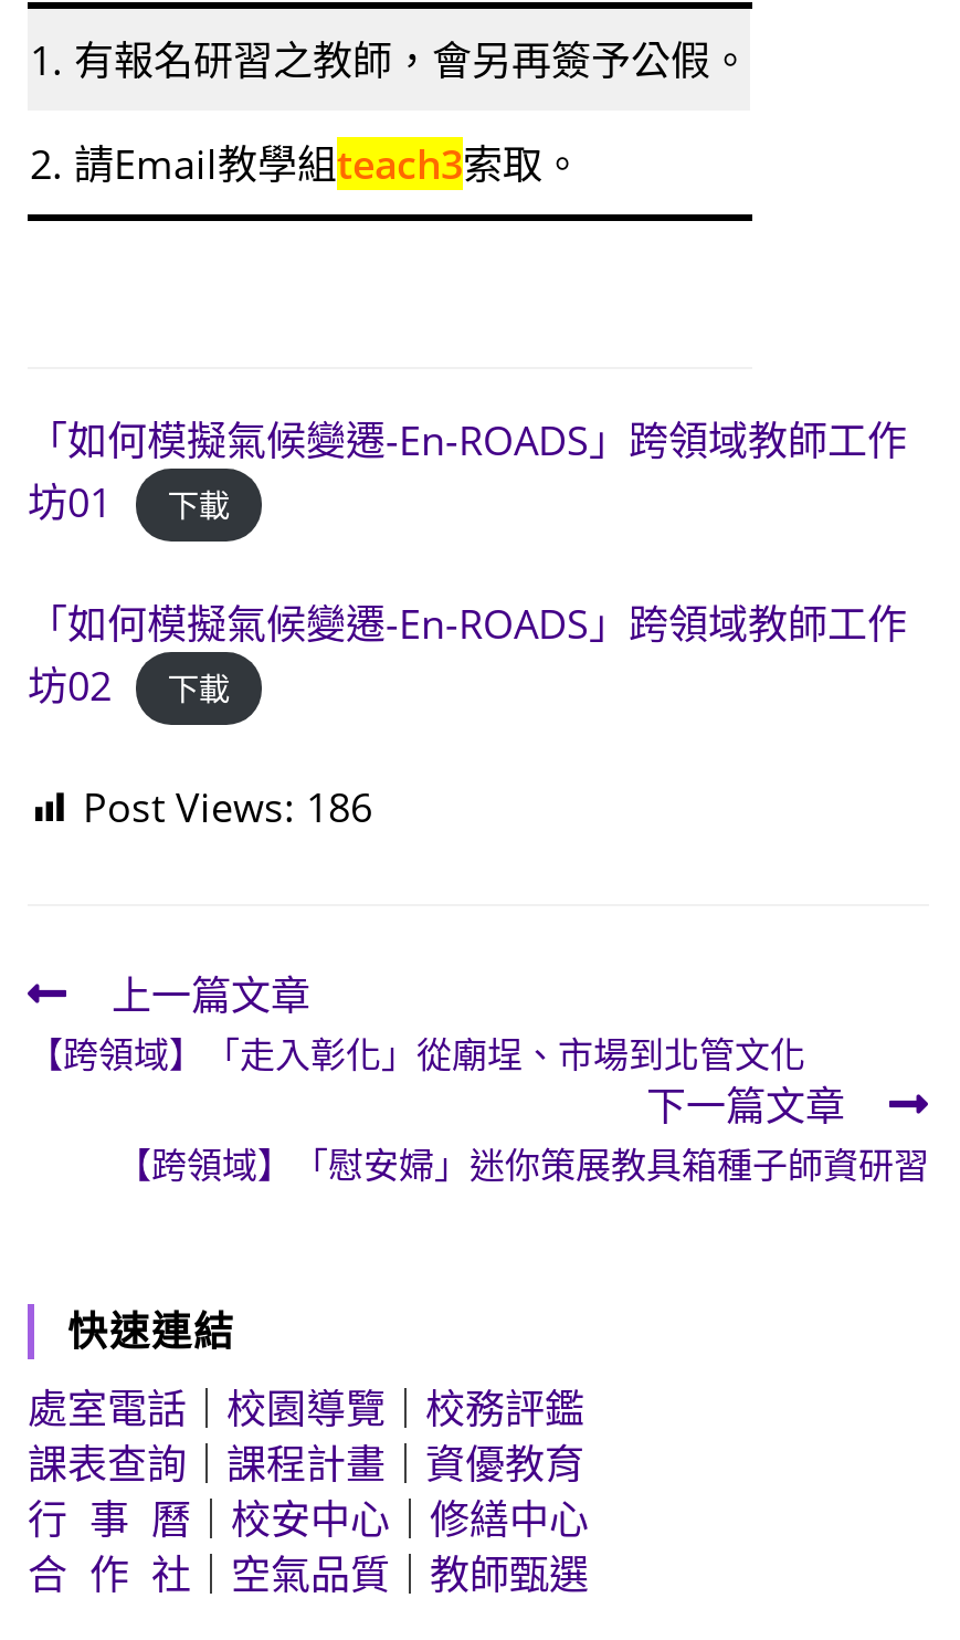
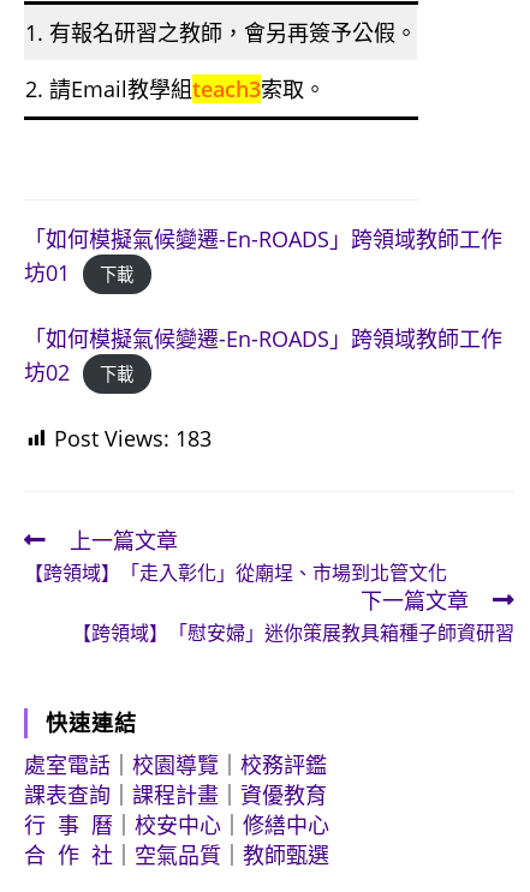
- Post Views: 186
+ Post Views: 183
